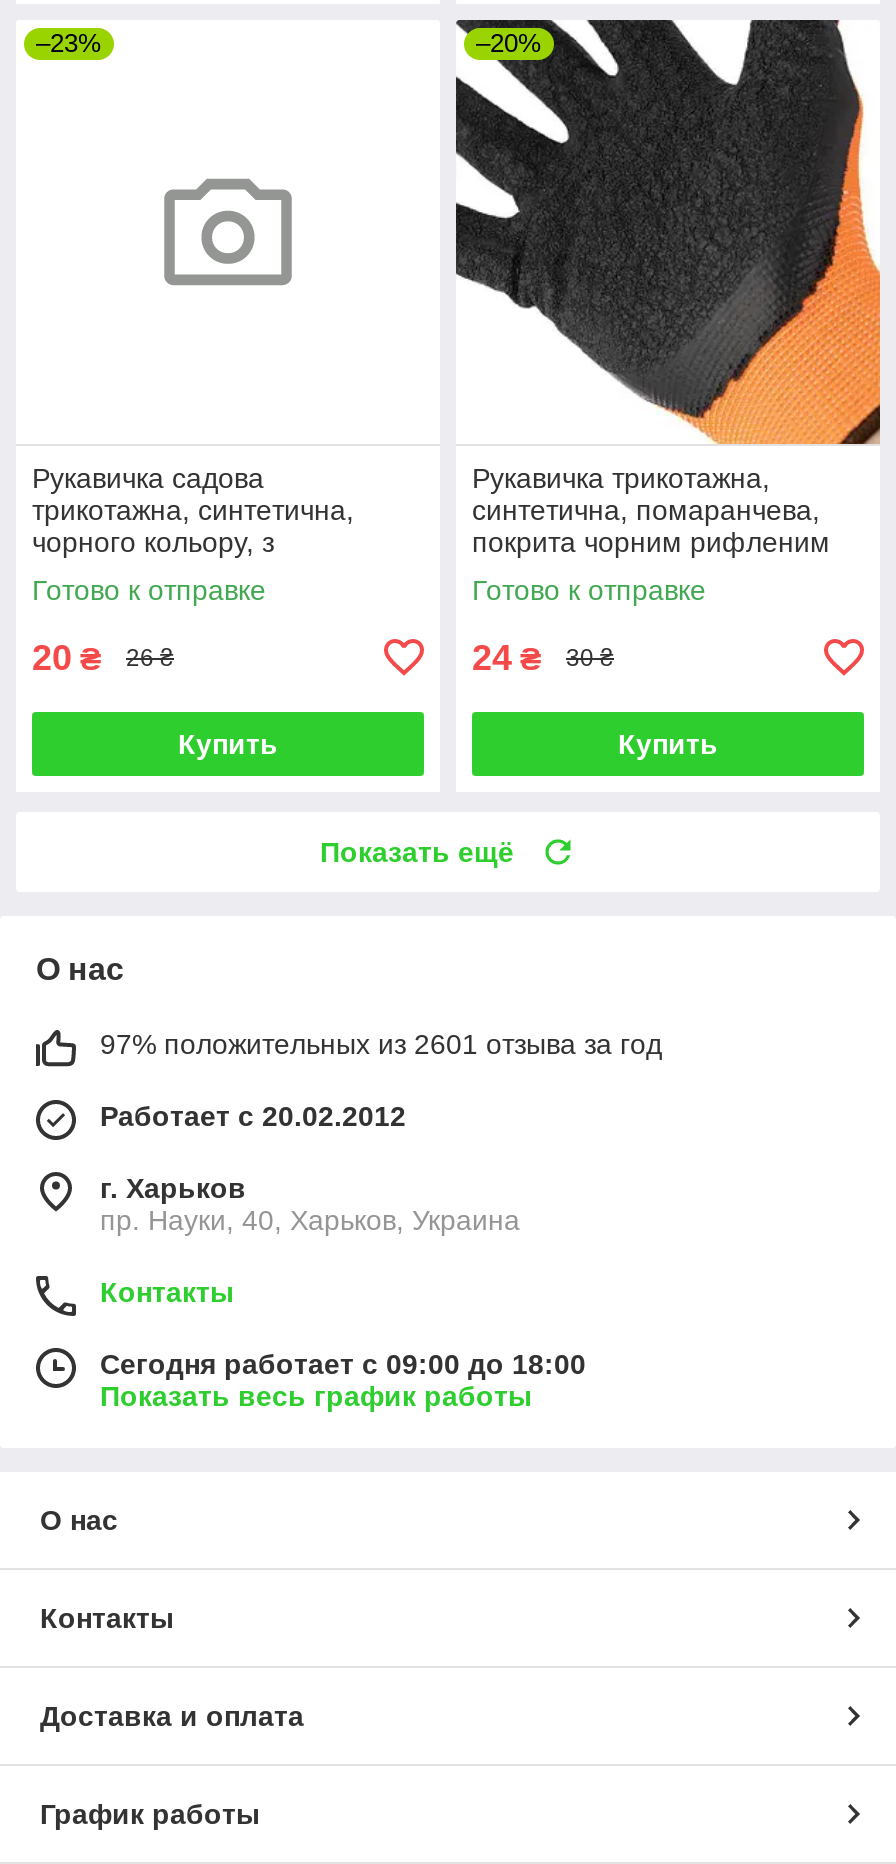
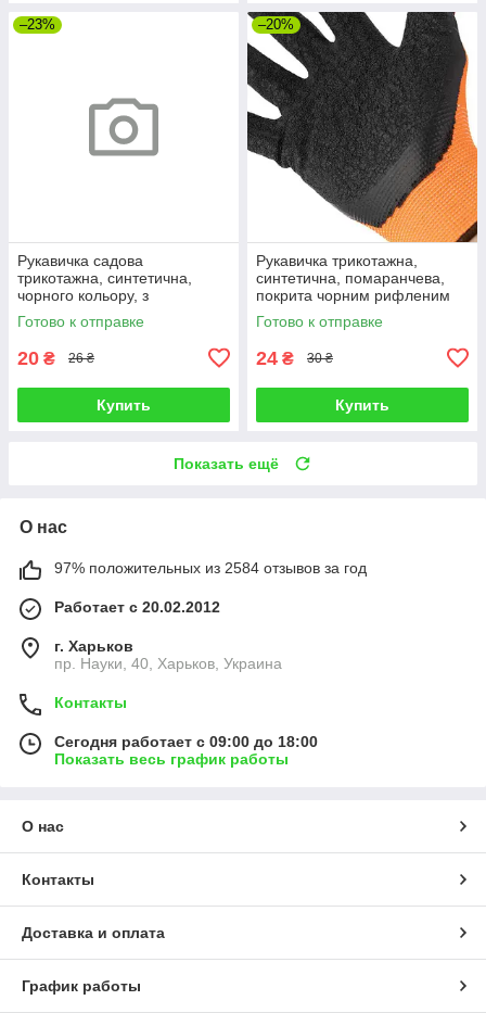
- 97% положительных из 2601 отзыва за год
+ 97% положительных из 2584 отзывов за год
